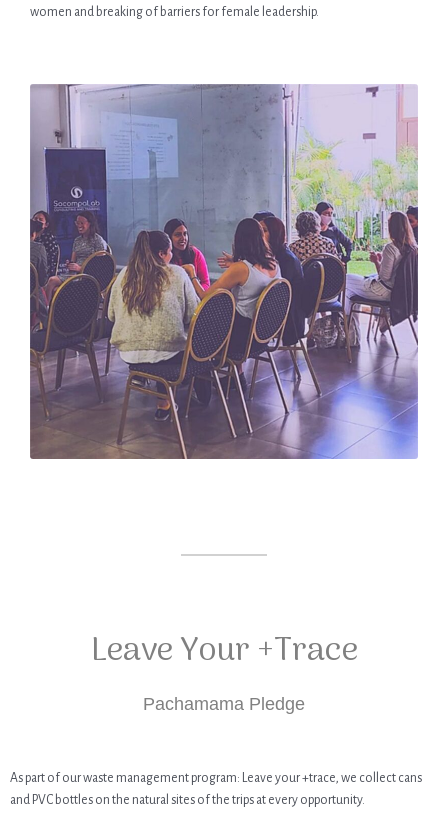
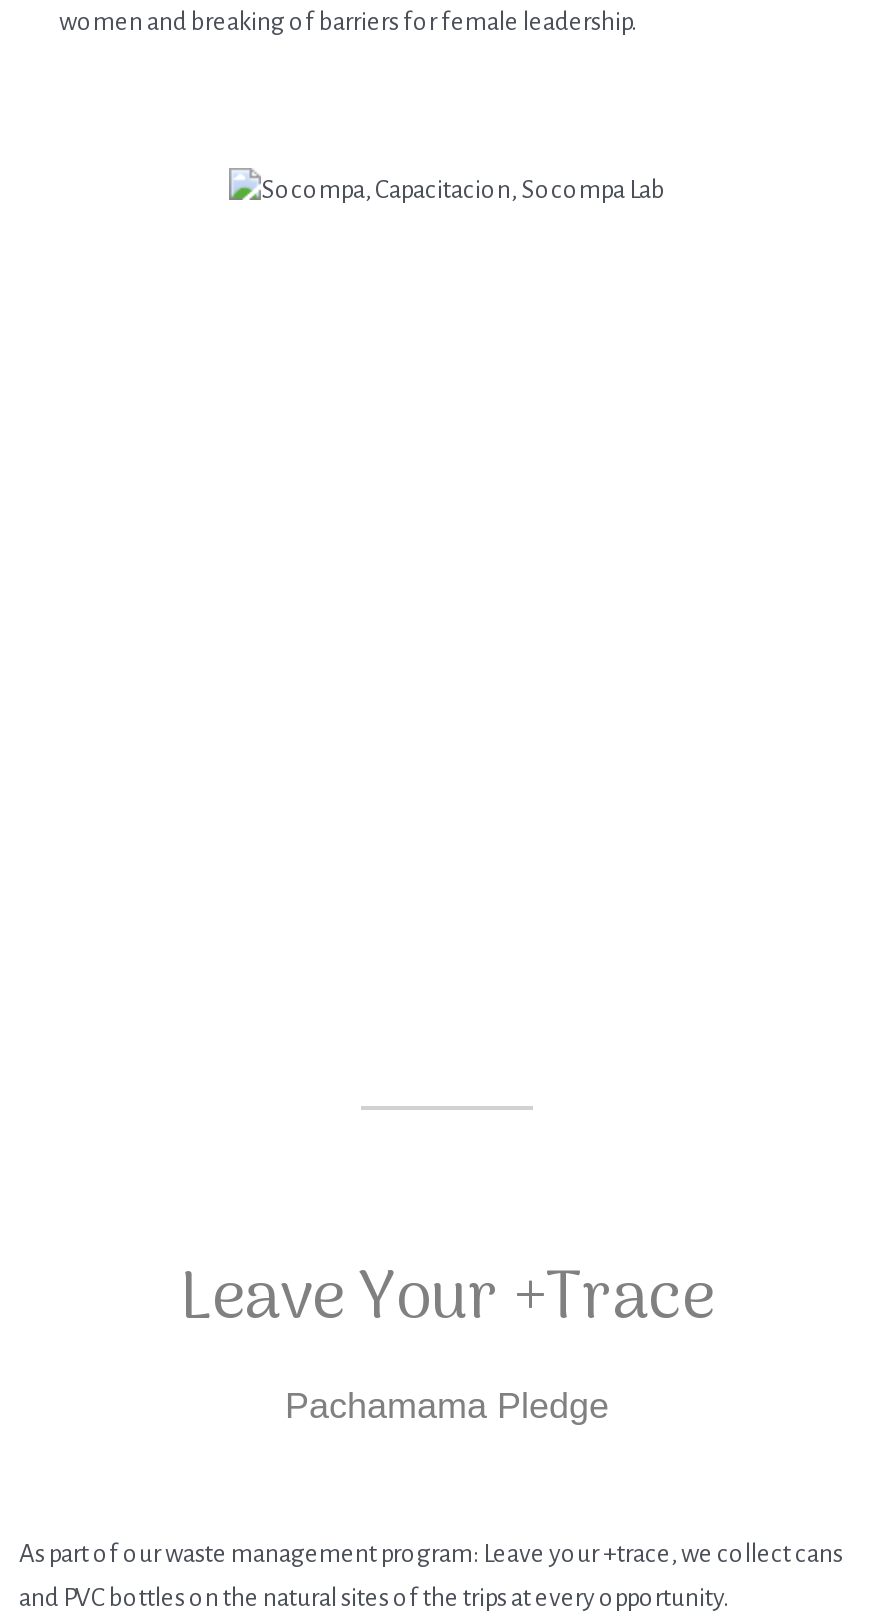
- [image]
